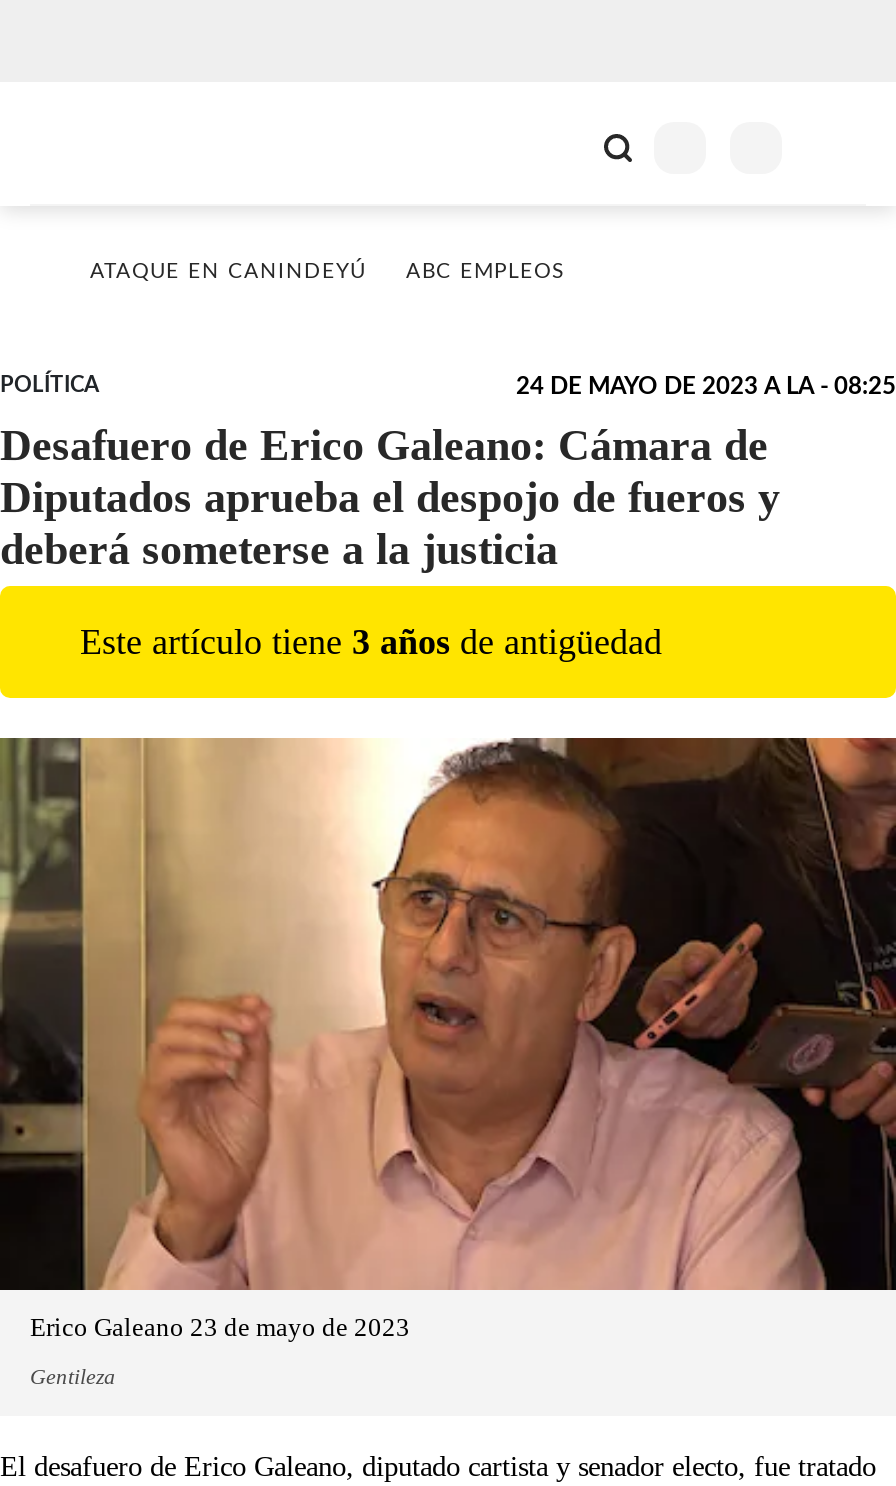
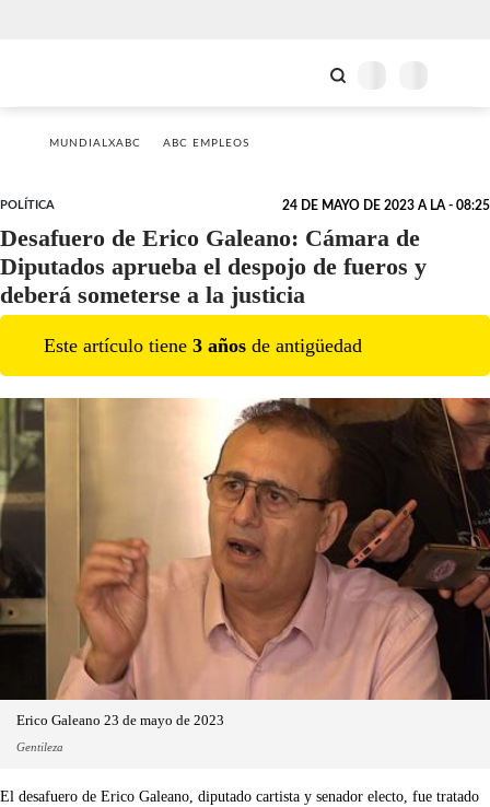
- ATAQUE EN CANINDEYÚ
+ MUNDIALXABC
